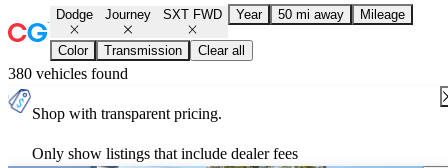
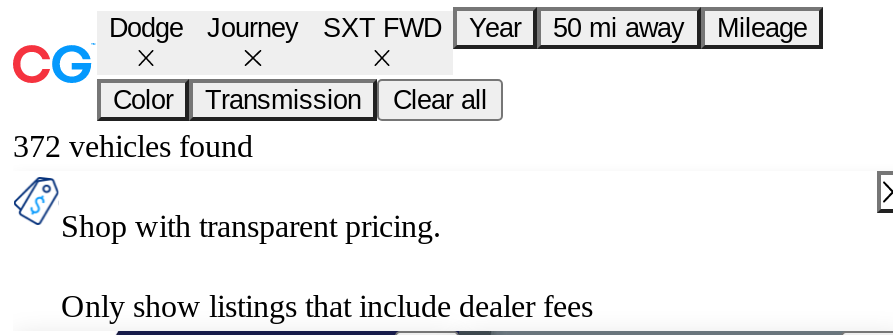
- 380 vehicles found
+ 372 vehicles found
